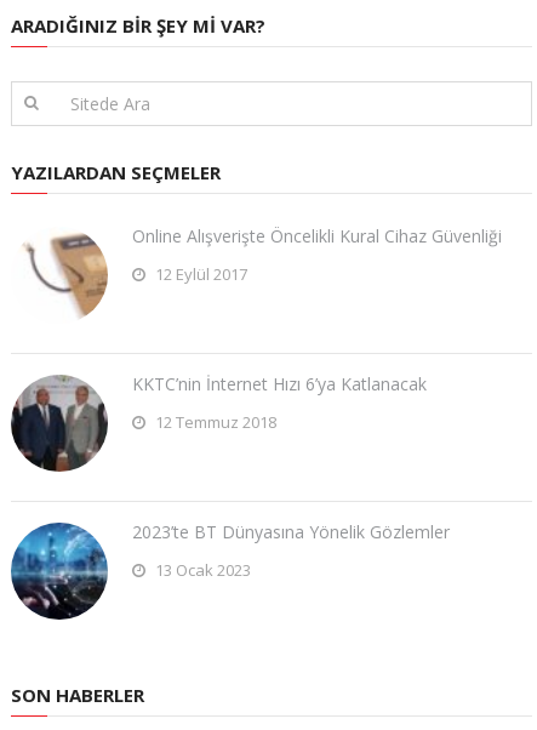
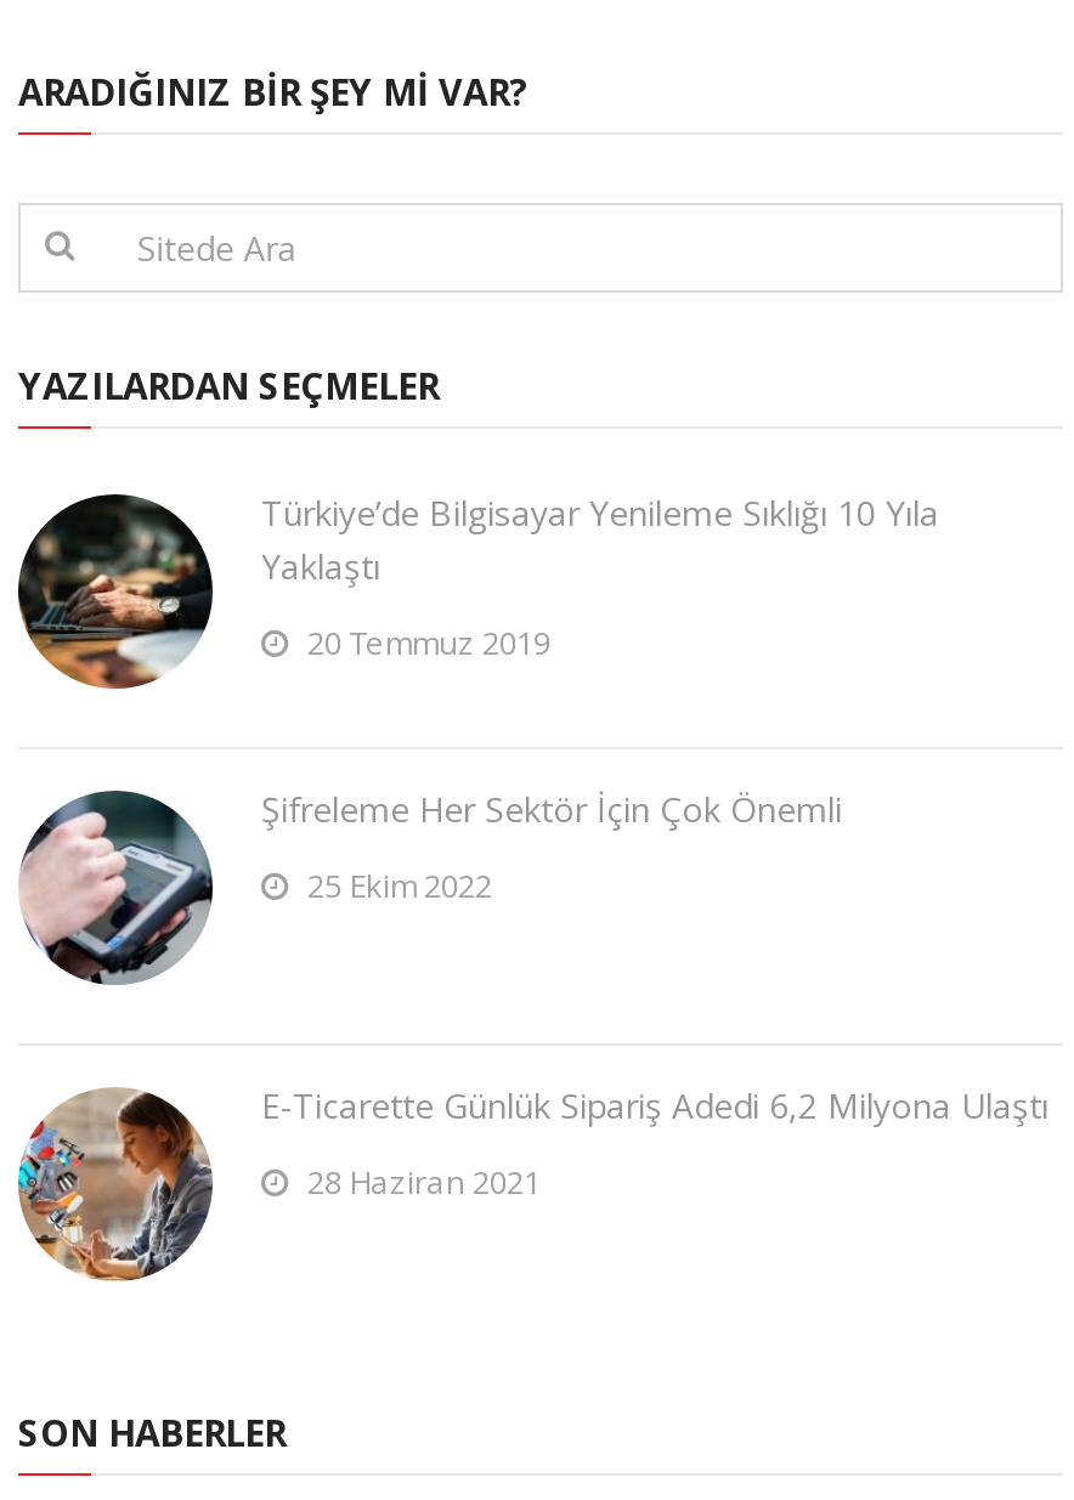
- [image]
- Online Alışverişte Öncelikli Kural Cihaz Güvenliği
+ [image]
+ Türkiye’de Bilgisayar Yenileme Sıklığı 10 Yıla
+ Yaklaştı

- 12 Eylül 2017
+ 20 Temmuz 2019

- [image]
- KKTC’nin İnternet Hızı 6’ya Katlanacak
+ [image]
+ Şifreleme Her Sektör İçin Çok Önemli

- 12 Temmuz 2018
+ 25 Ekim 2022

- [image]
- 2023’te BT Dünyasına Yönelik Gözlemler
+ [image]
+ E-Ticarette Günlük Sipariş Adedi 6,2 Milyona Ulaştı

- 13 Ocak 2023
+ 28 Haziran 2021
